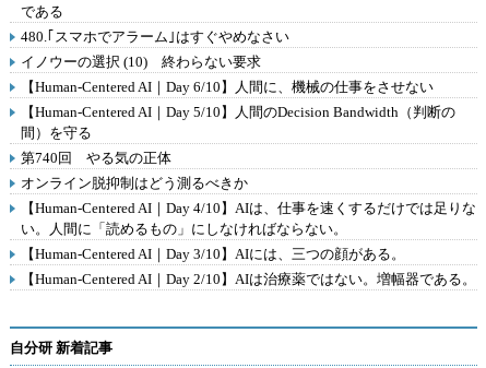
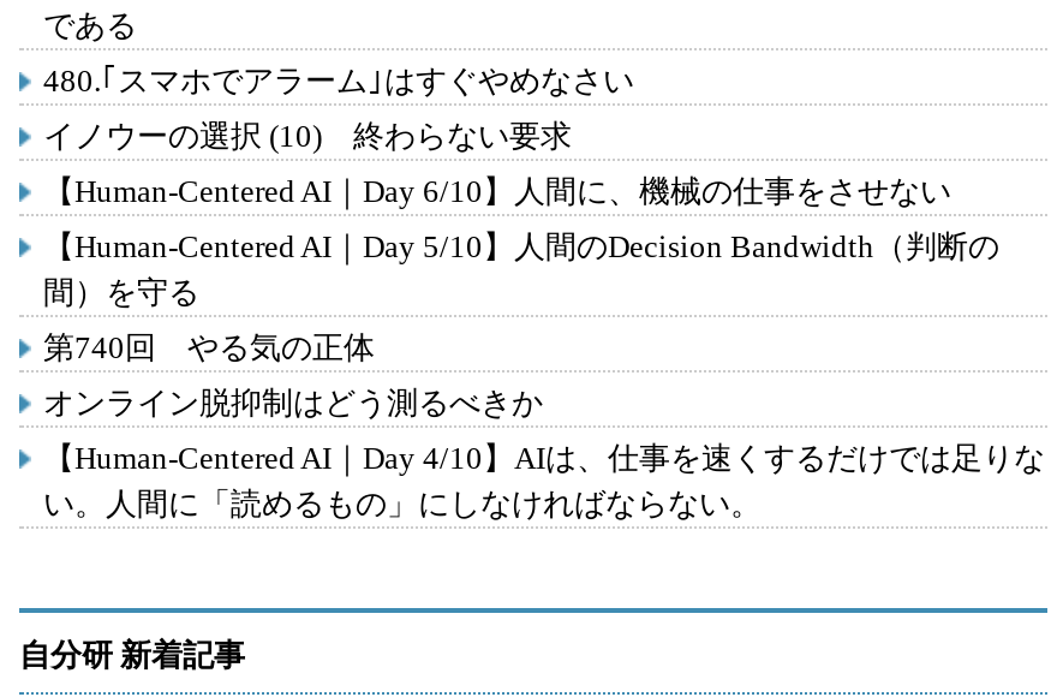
- 【Human-Centered AI｜Day 3/10】AIには、三つの顔がある。
- 【Human-Centered AI｜Day 2/10】AIは治療薬ではない。増幅器である。
